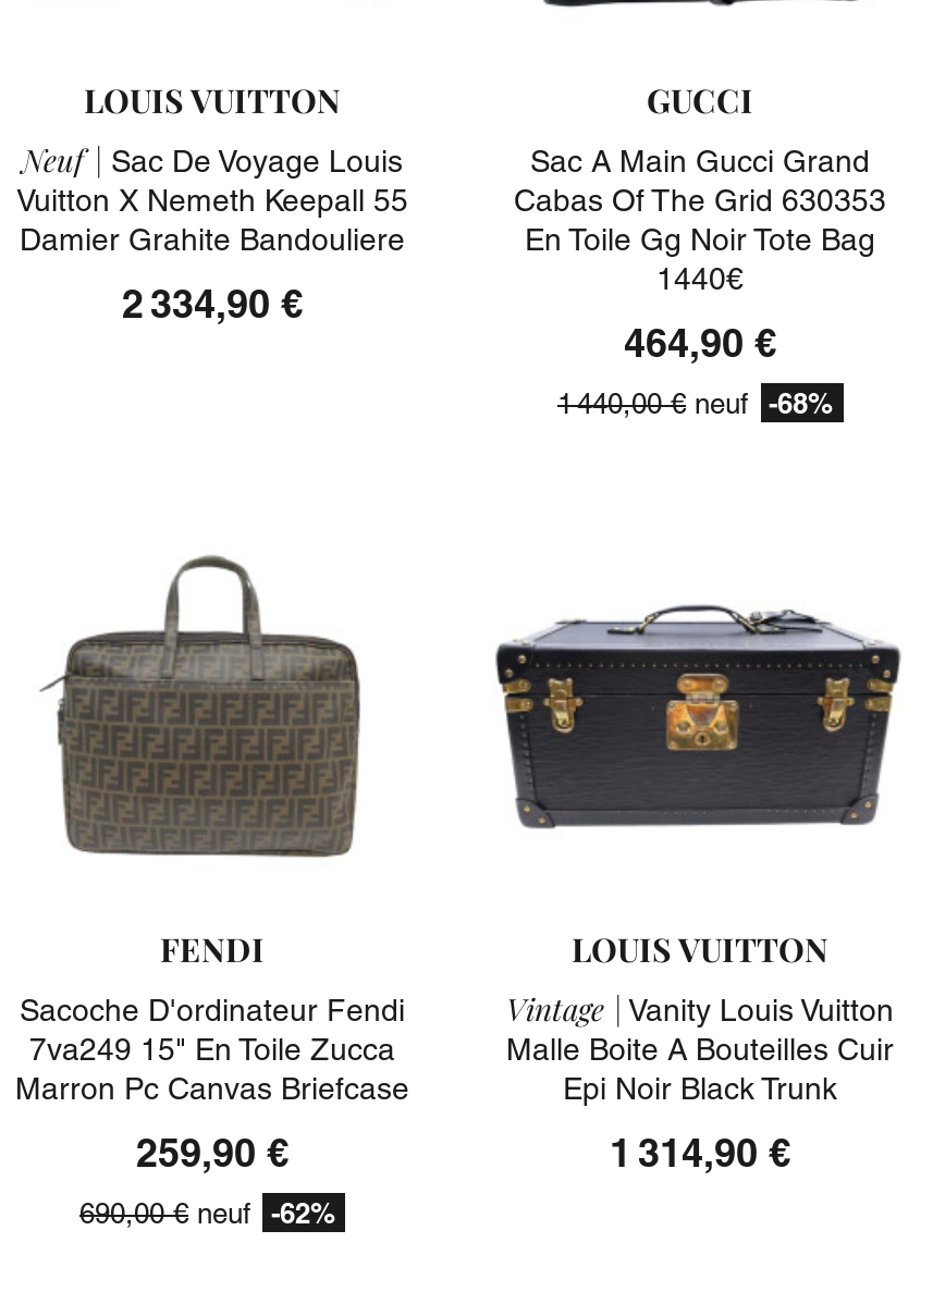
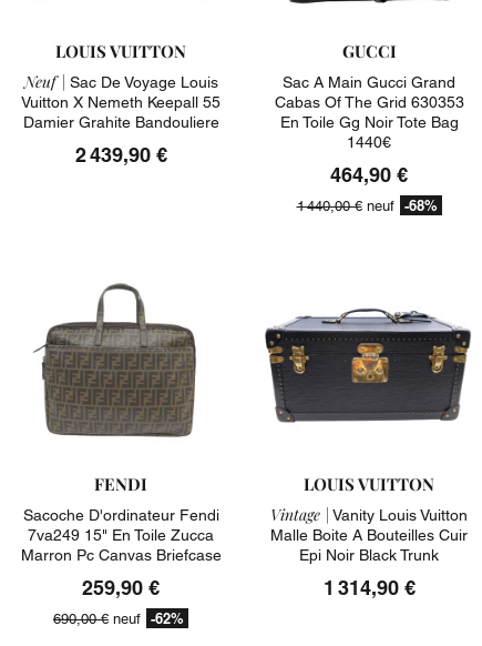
- 2 334,90 €
+ 2 439,90 €
